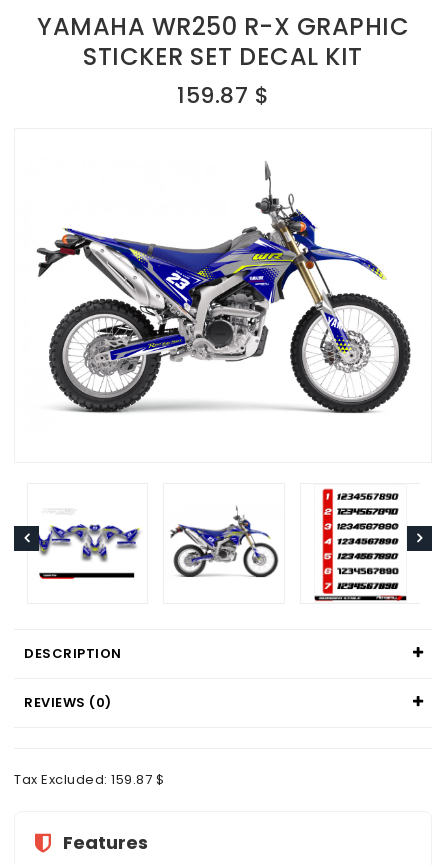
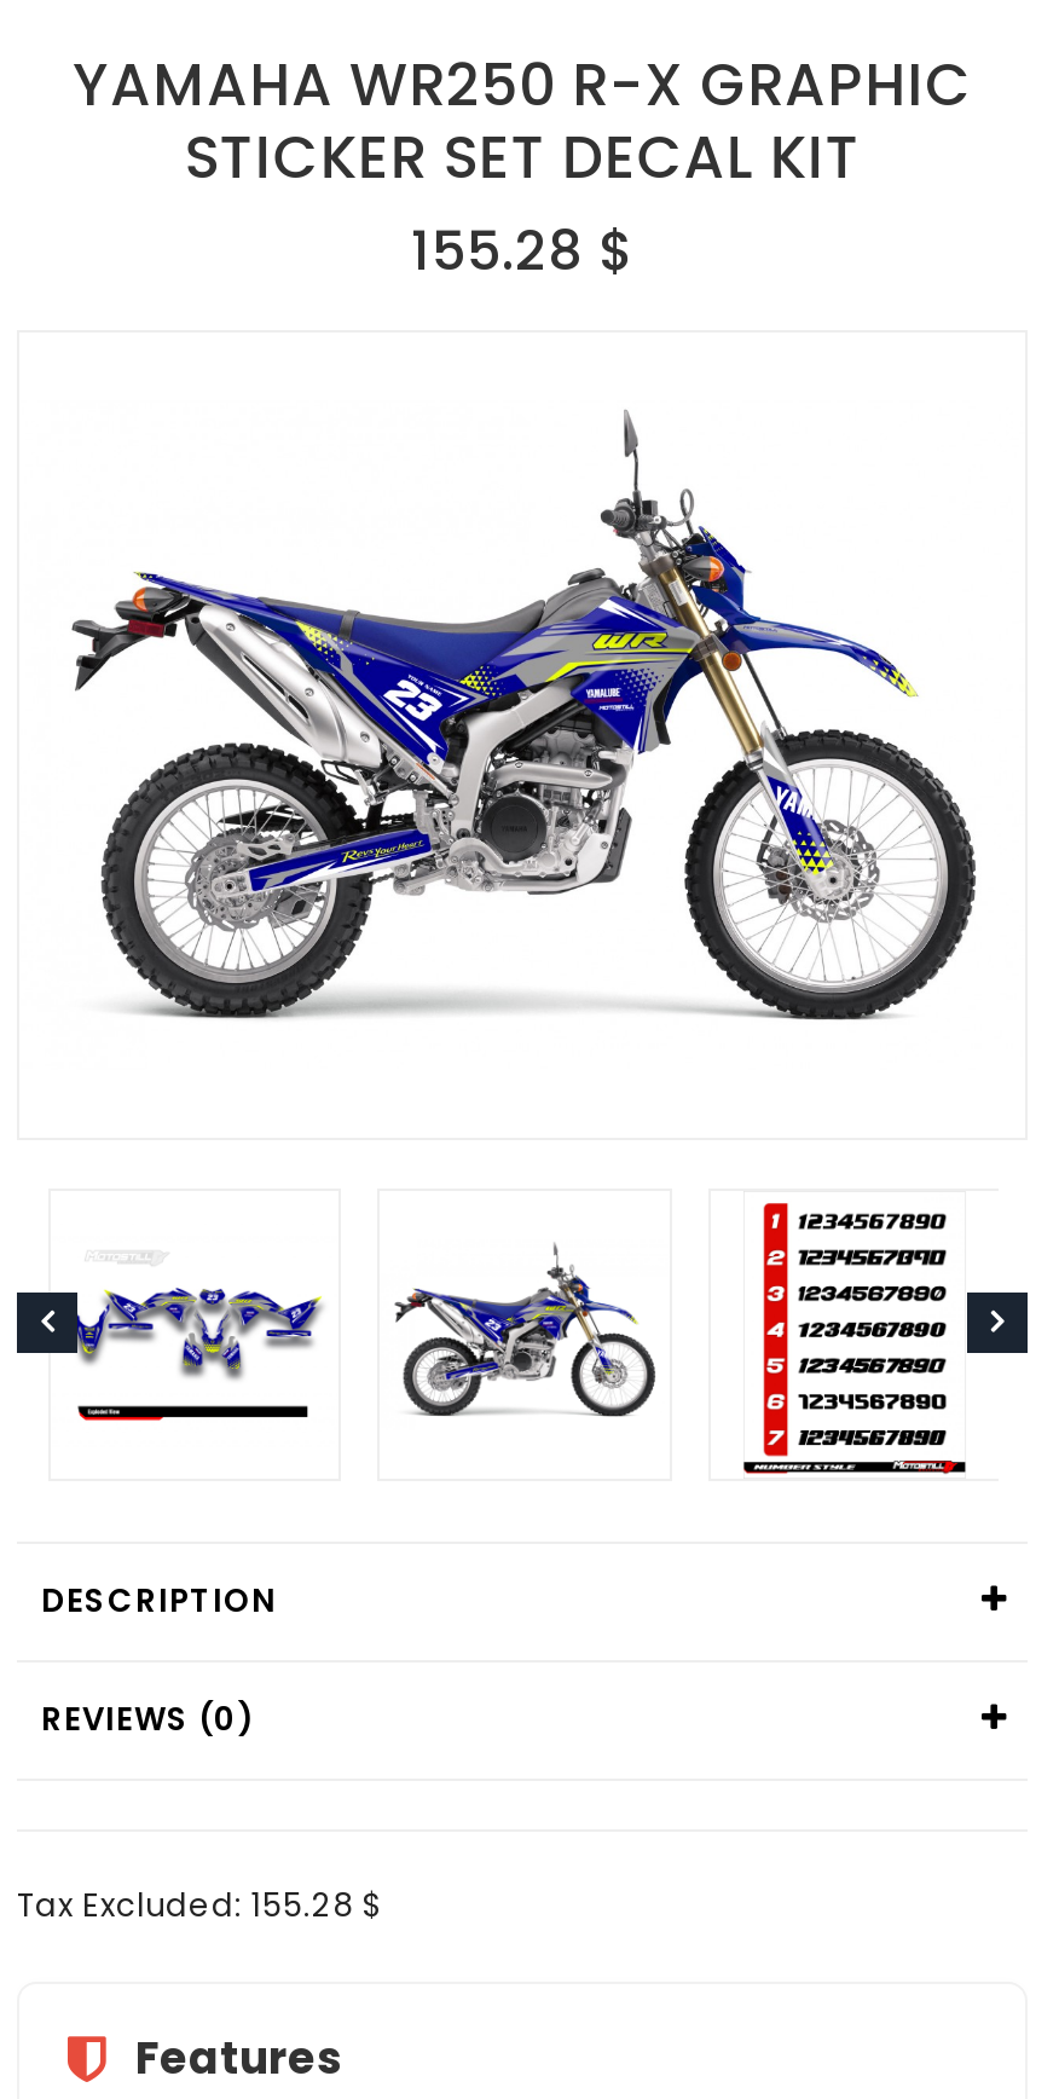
- 159.87 $
+ 155.28 $

- Tax Excluded: 159.87 $
+ Tax Excluded: 155.28 $
